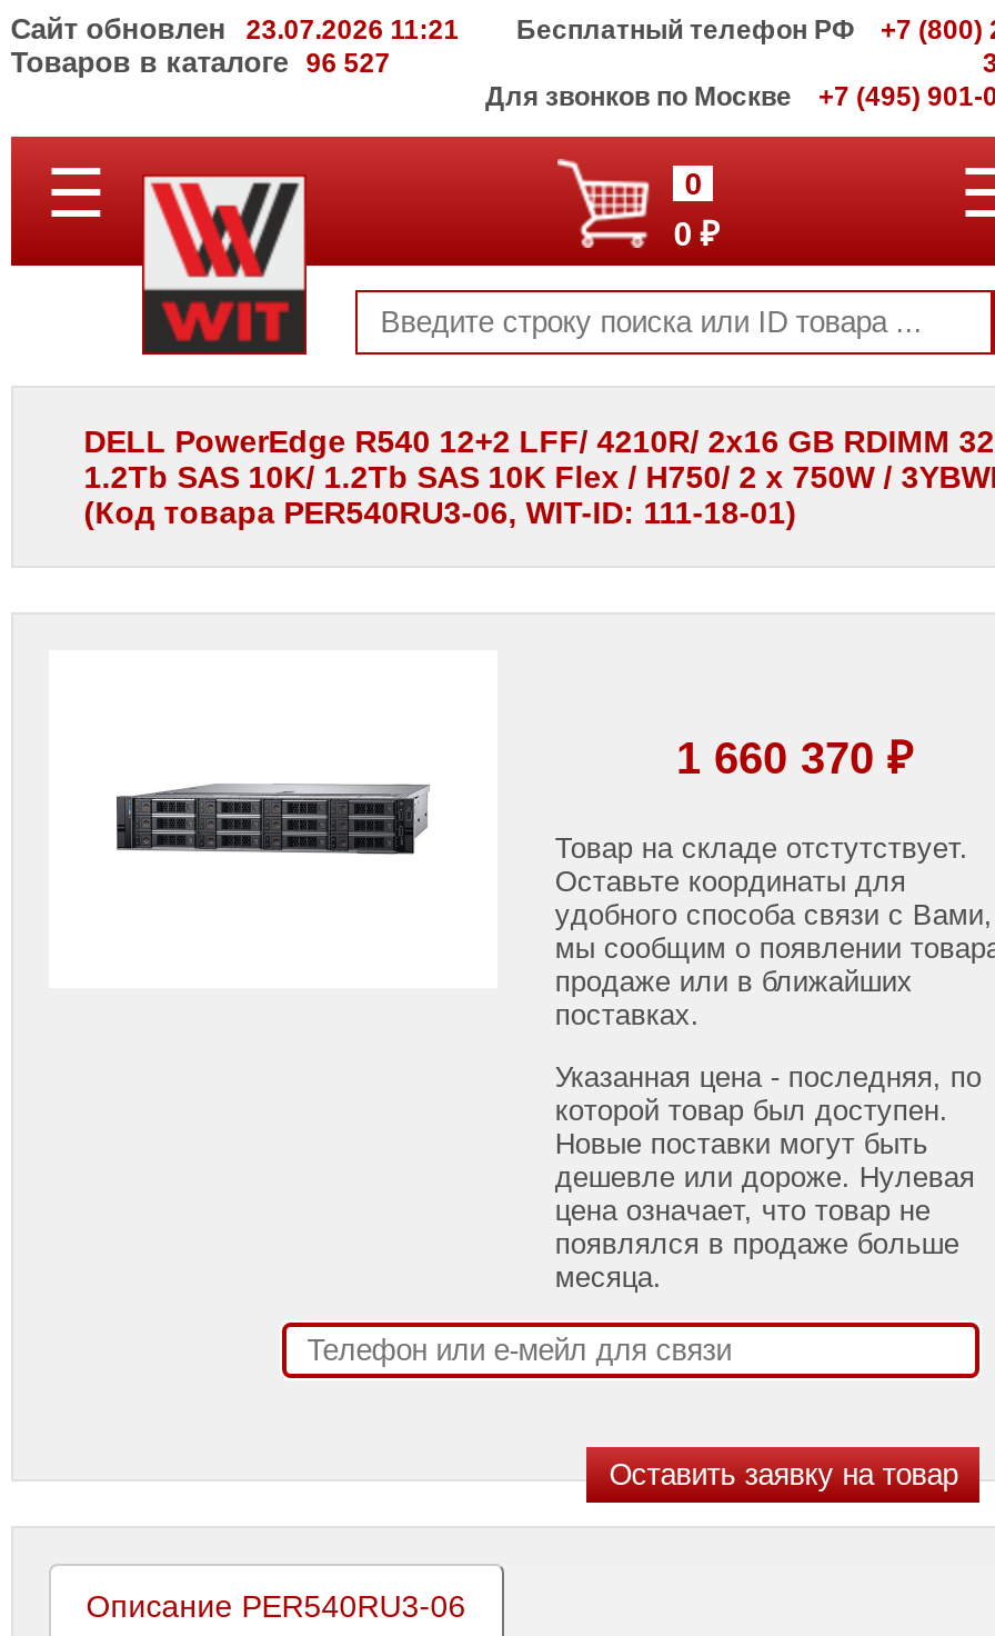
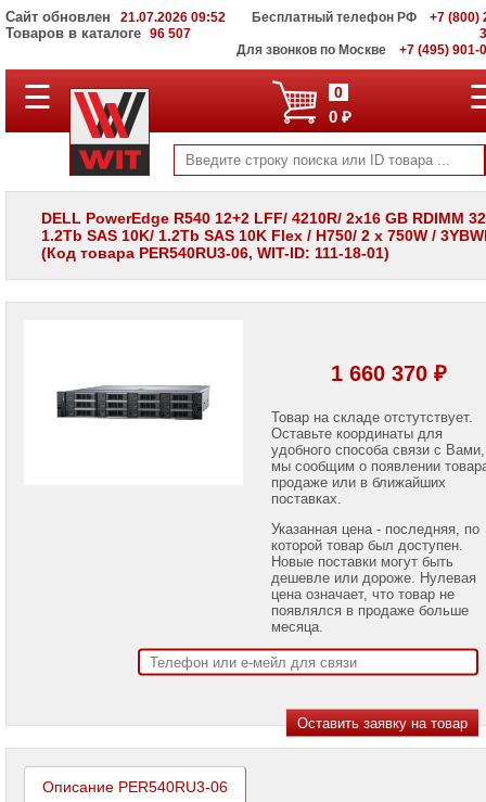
- Сайт обновлен 23.07.2026 11:21
+ Сайт обновлен 21.07.2026 09:52

- Товаров в каталоге 96 527
+ Товаров в каталоге 96 507
